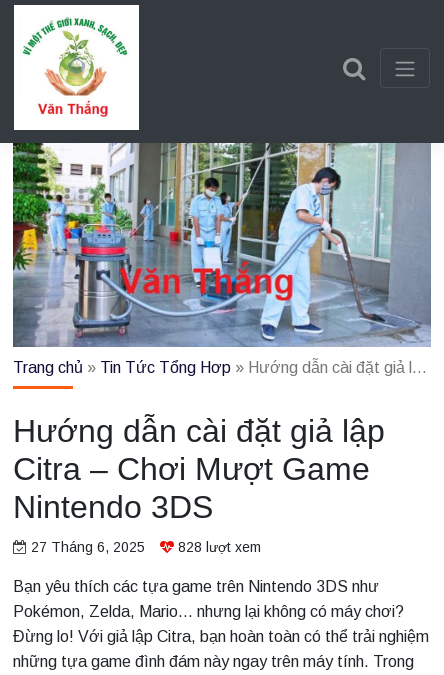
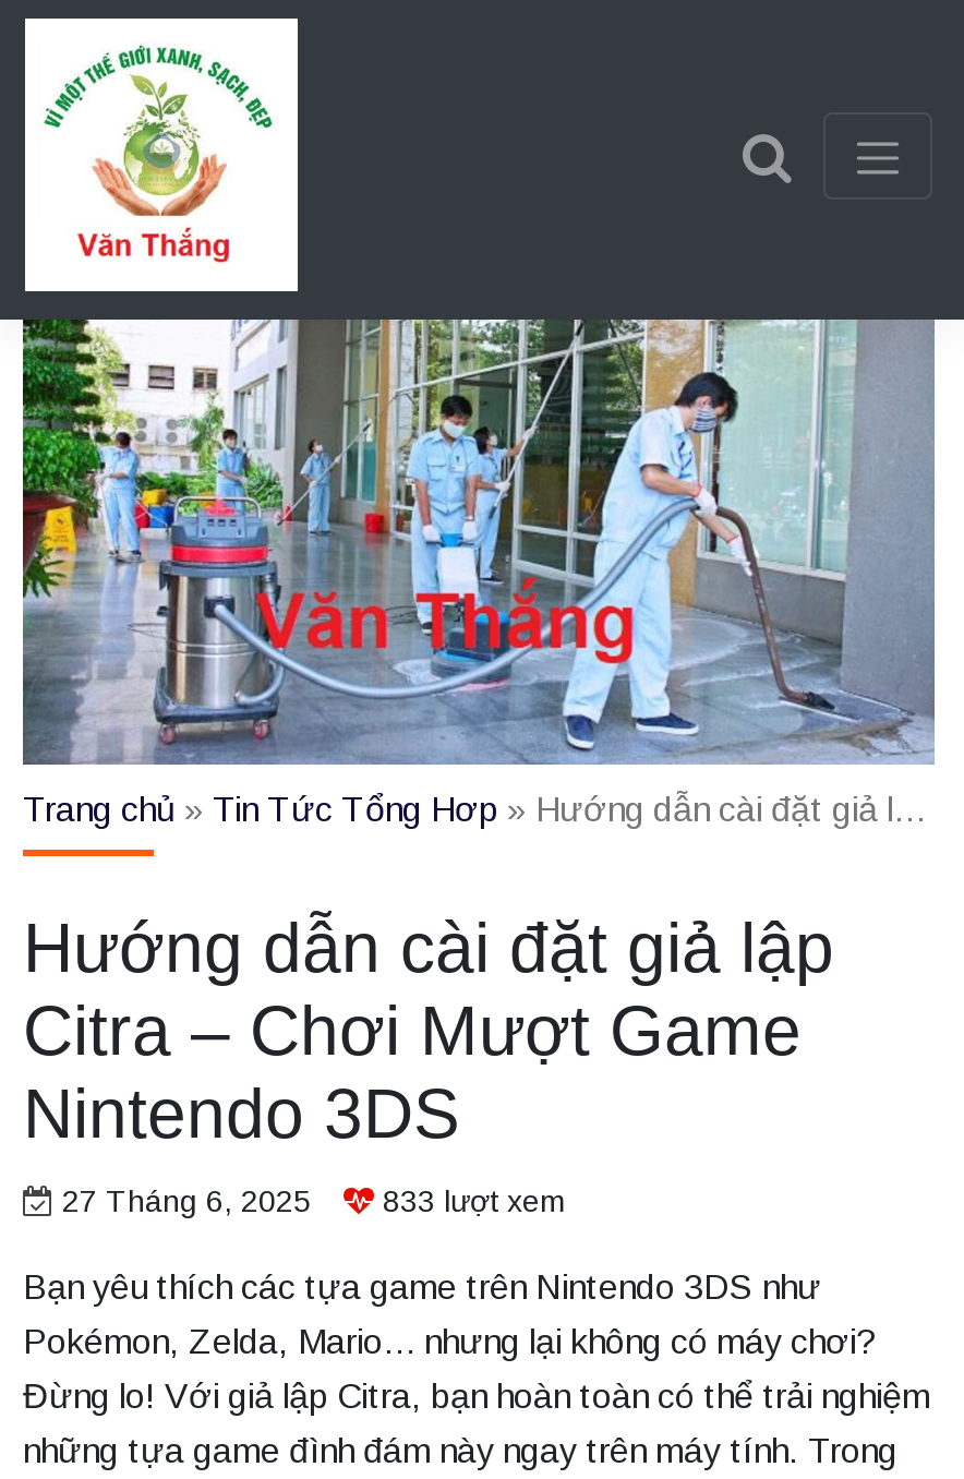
- 828 lượt xem
+ 833 lượt xem
